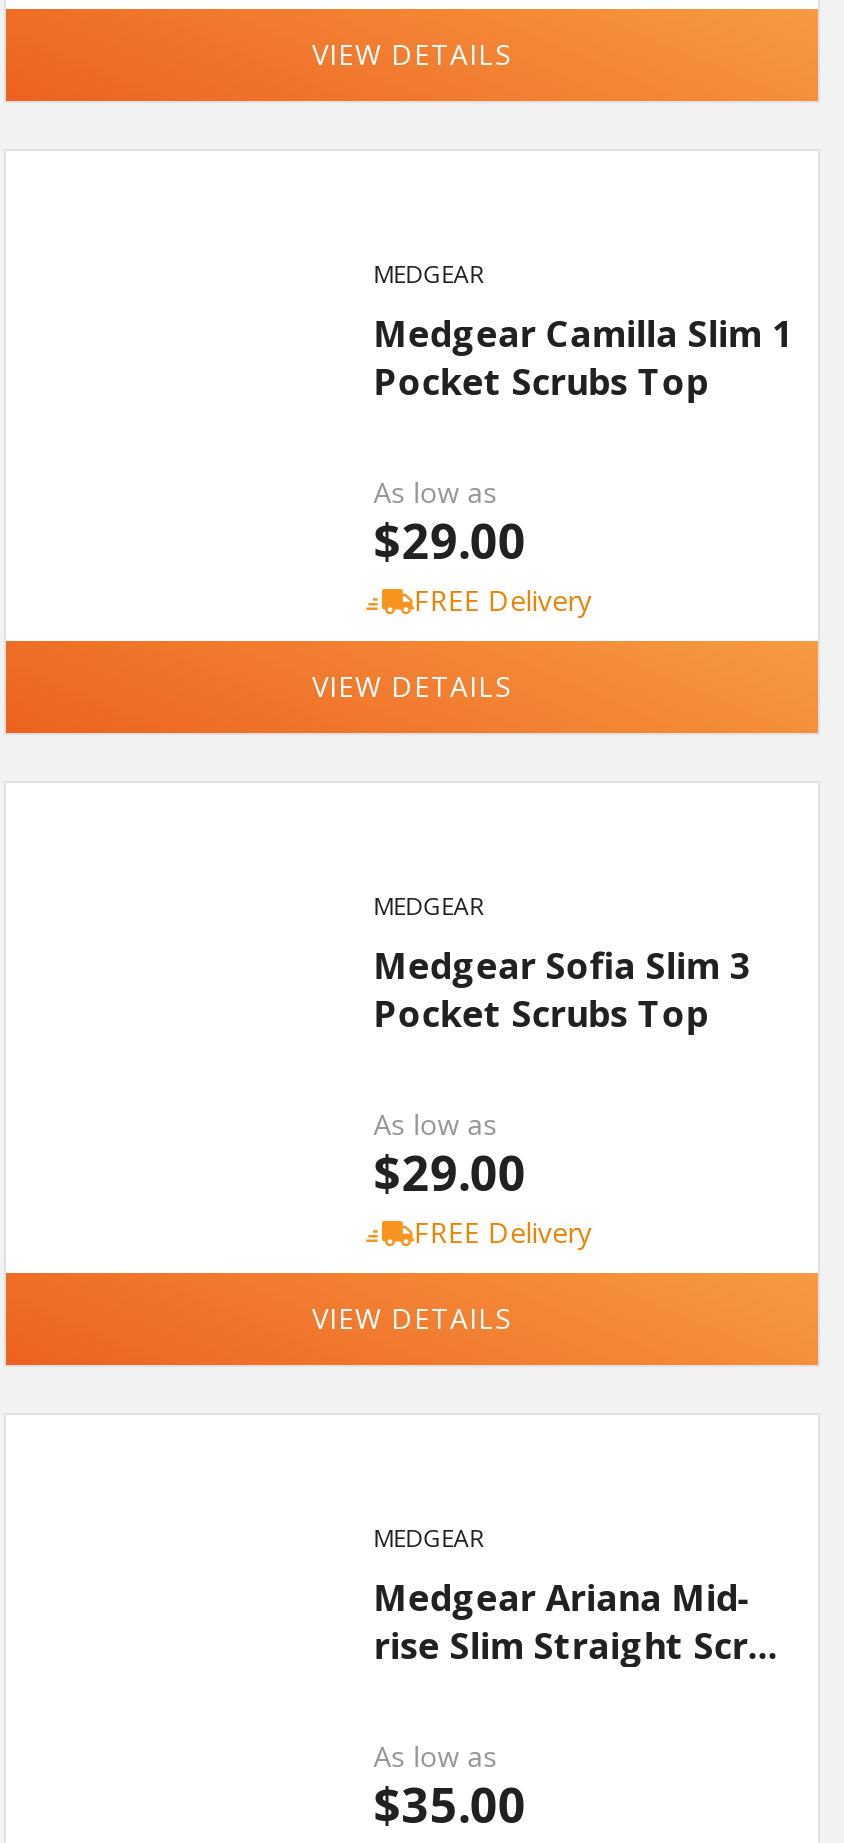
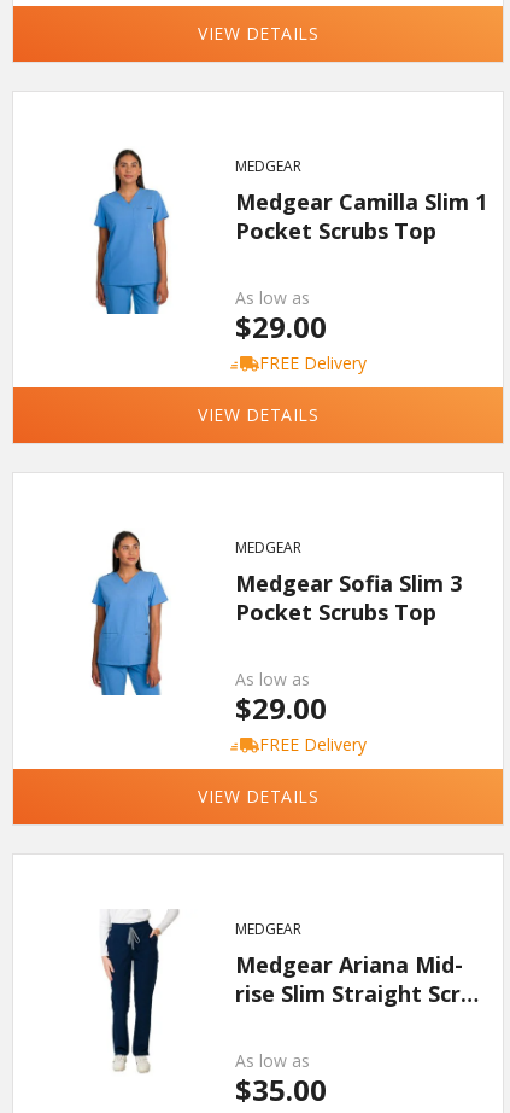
+ [image]

+ [image]

+ [image]
